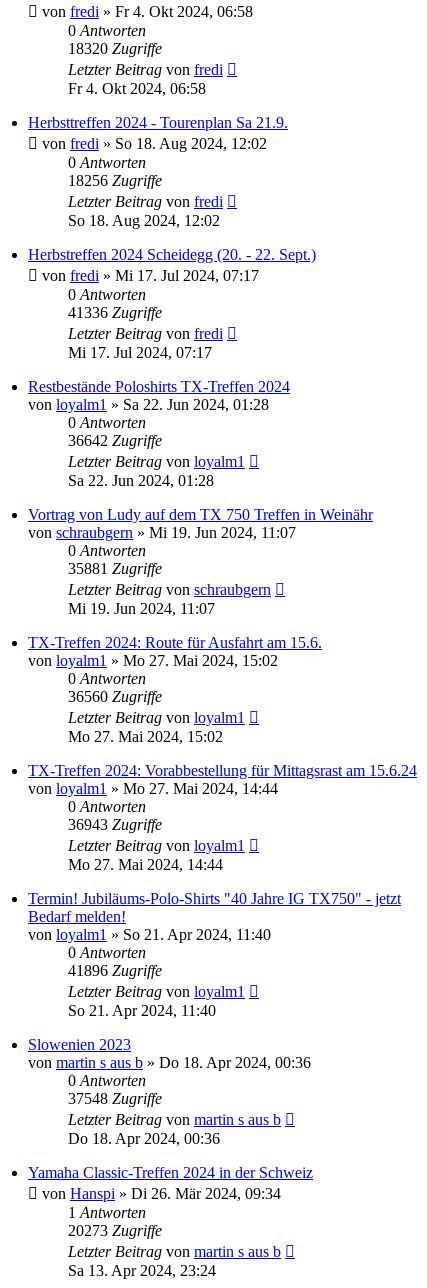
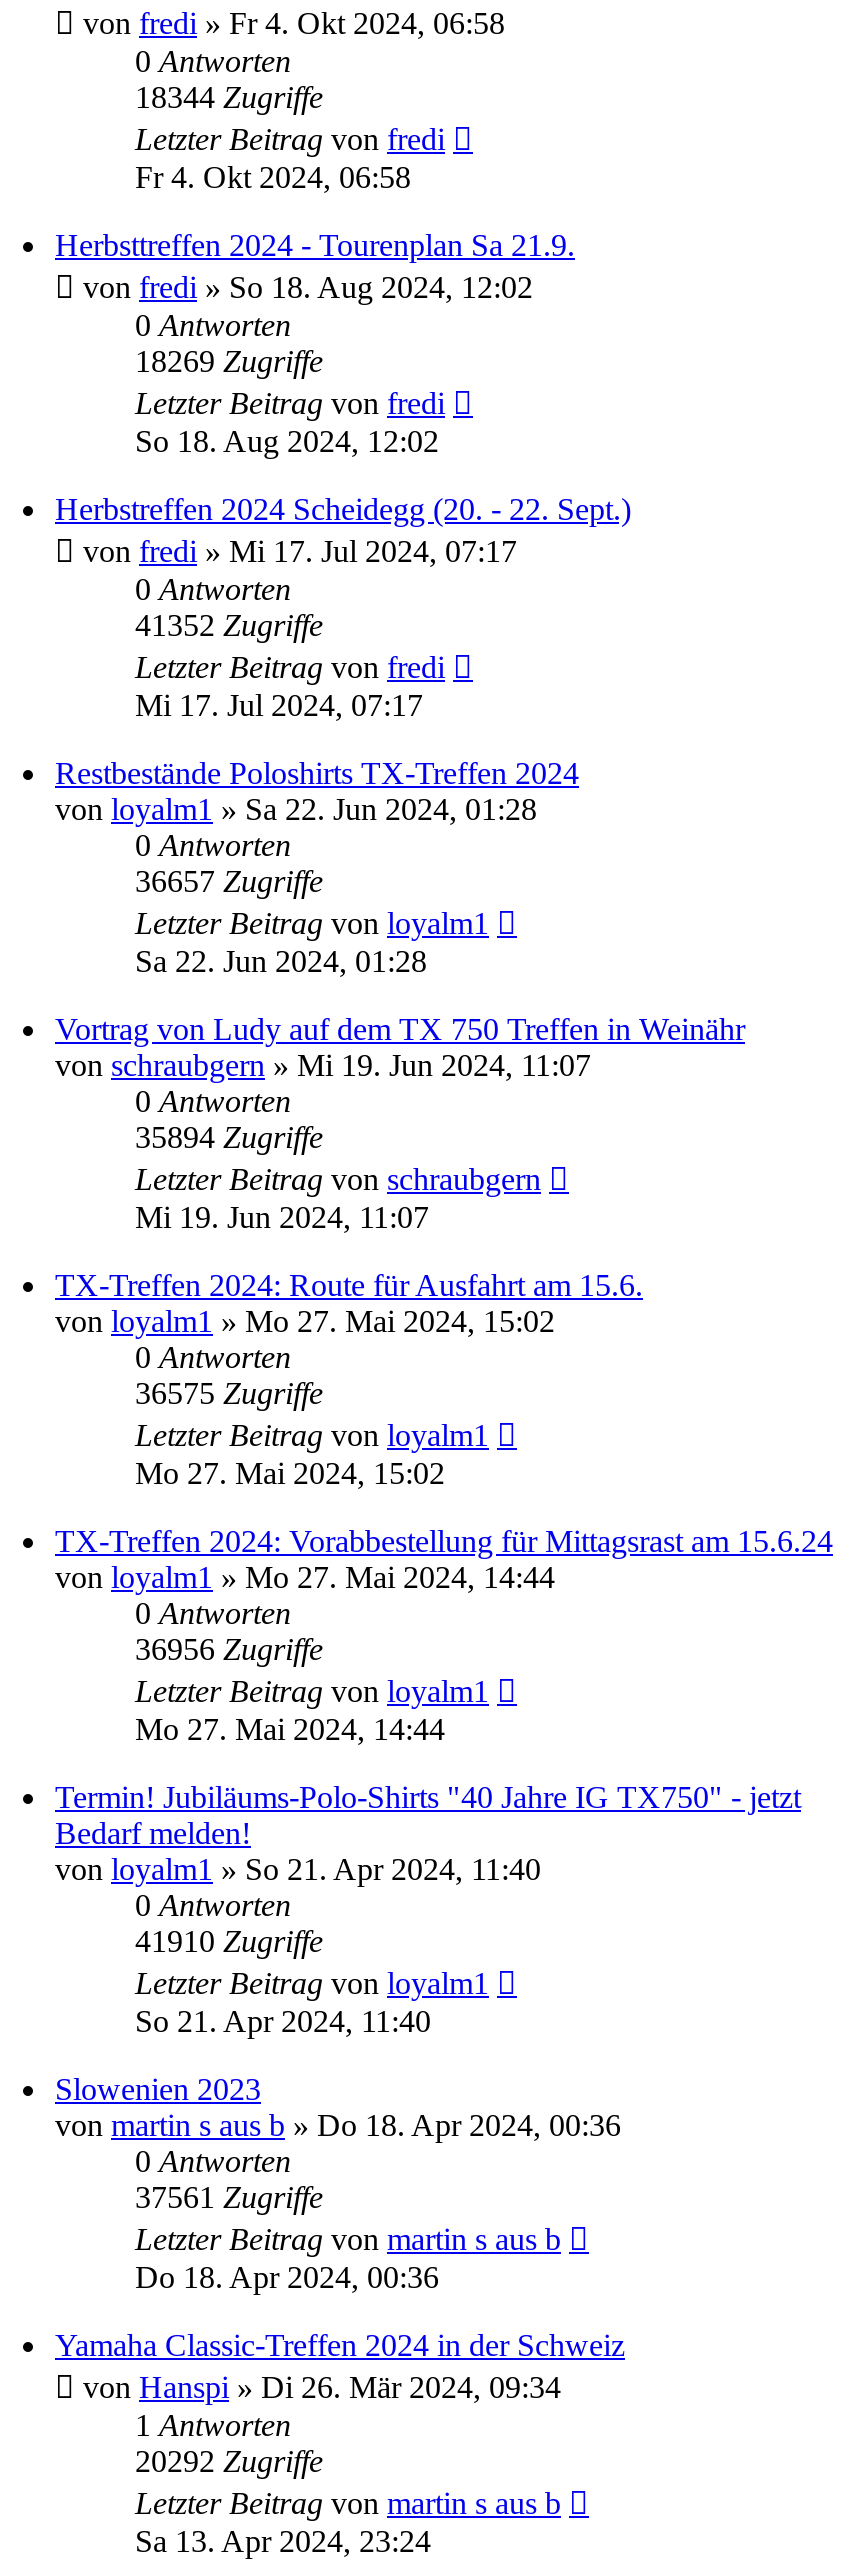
- 18320 Zugriffe
+ 18344 Zugriffe

- 18256 Zugriffe
+ 18269 Zugriffe

- 41336 Zugriffe
+ 41352 Zugriffe

- 36642 Zugriffe
+ 36657 Zugriffe

- 35881 Zugriffe
+ 35894 Zugriffe

- 36560 Zugriffe
+ 36575 Zugriffe

- 36943 Zugriffe
+ 36956 Zugriffe

- 41896 Zugriffe
+ 41910 Zugriffe

- 37548 Zugriffe
+ 37561 Zugriffe

- 20273 Zugriffe
+ 20292 Zugriffe
